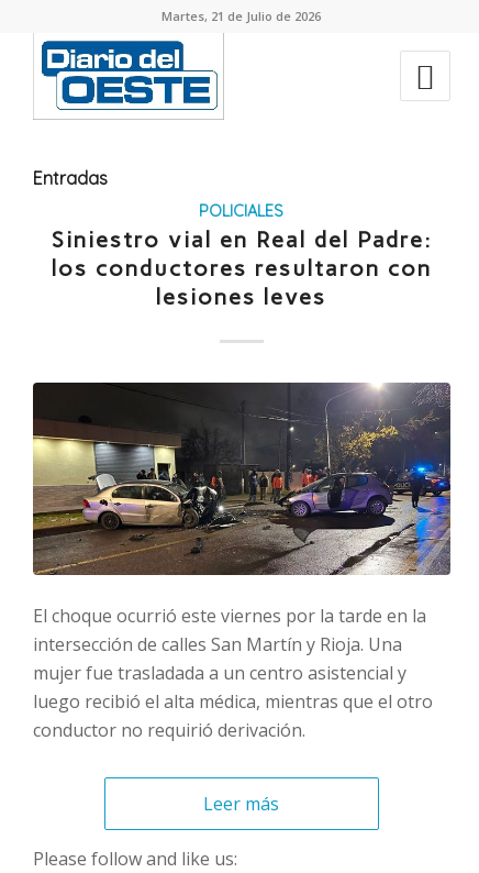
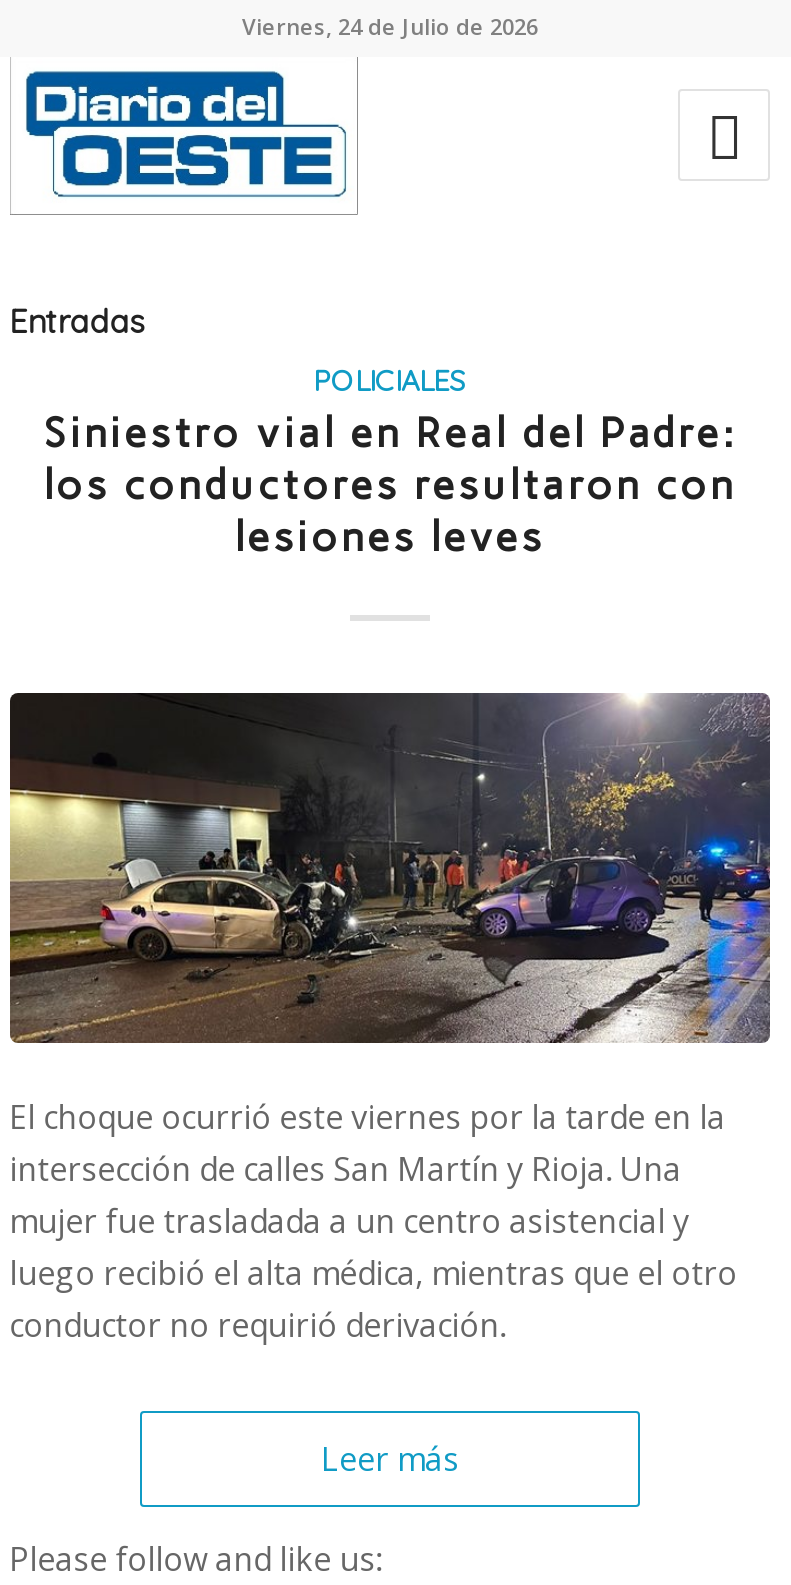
- Martes, 21 de Julio de 2026
+ Viernes, 24 de Julio de 2026
